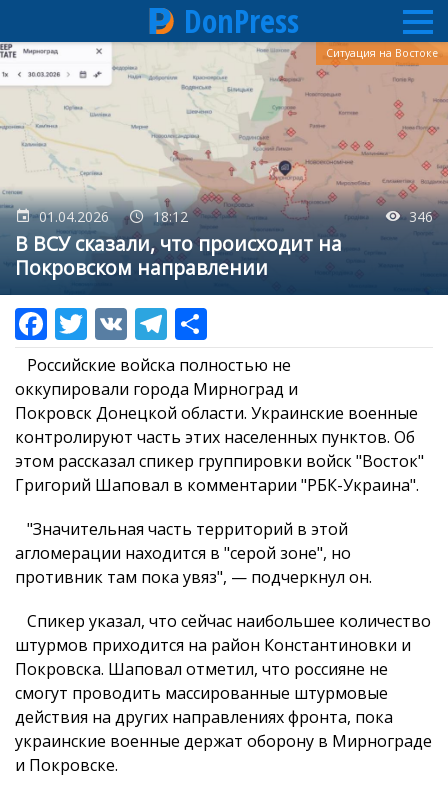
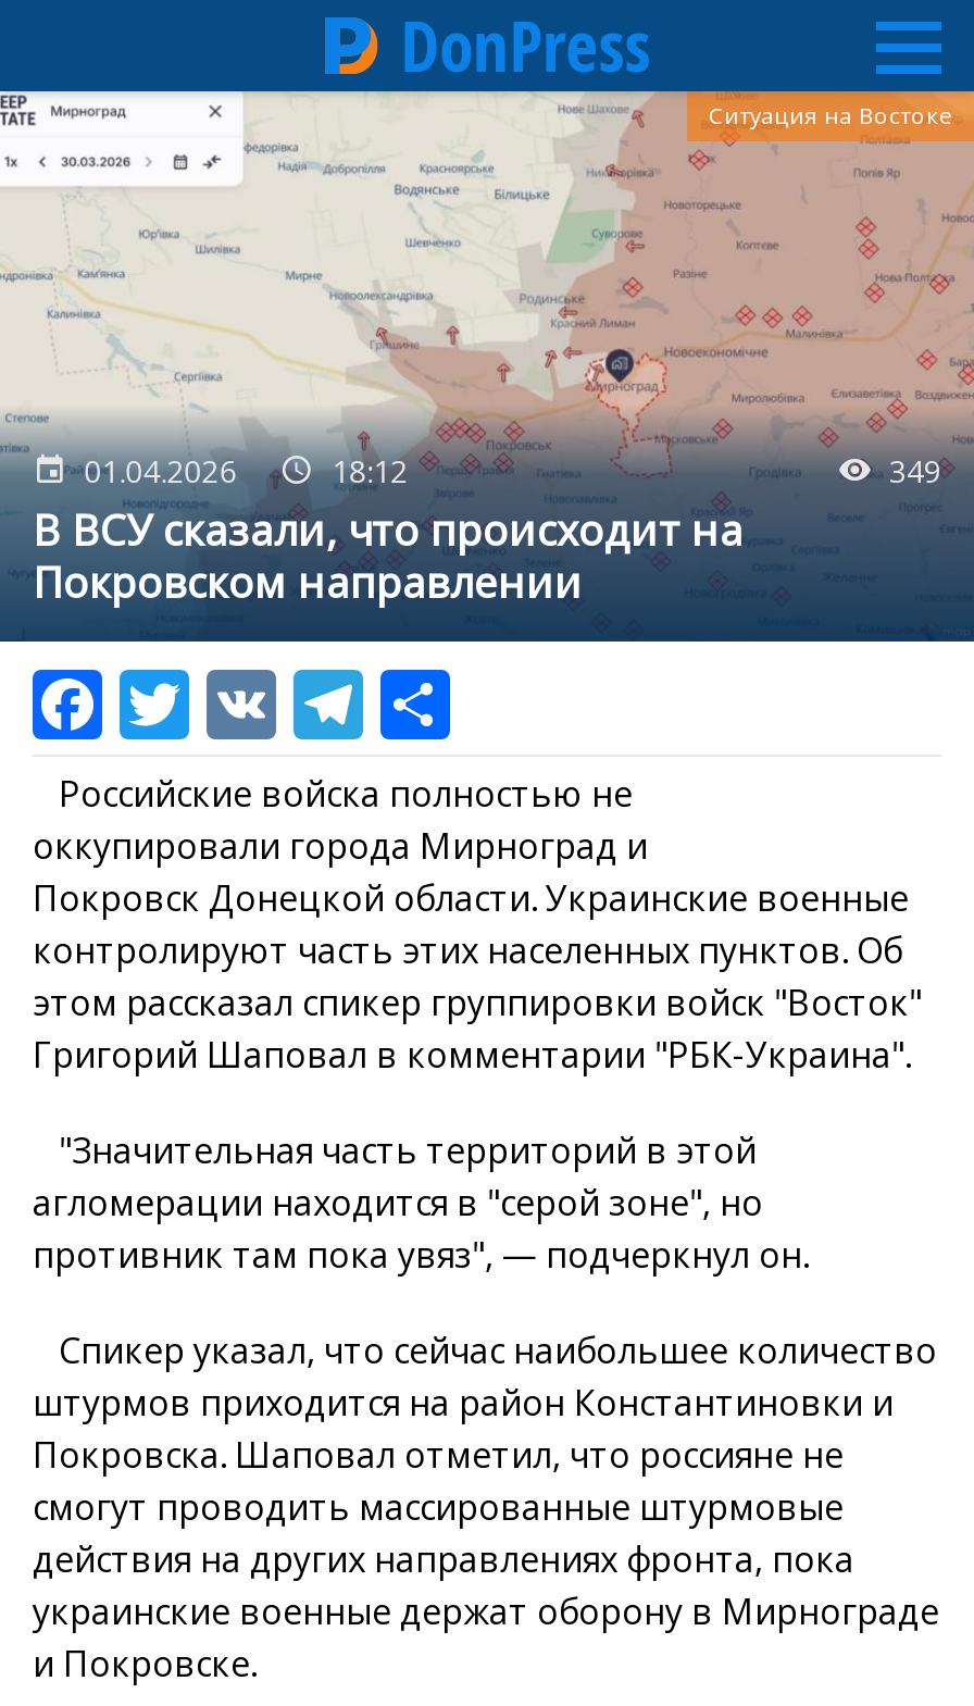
- 346
+ 349
